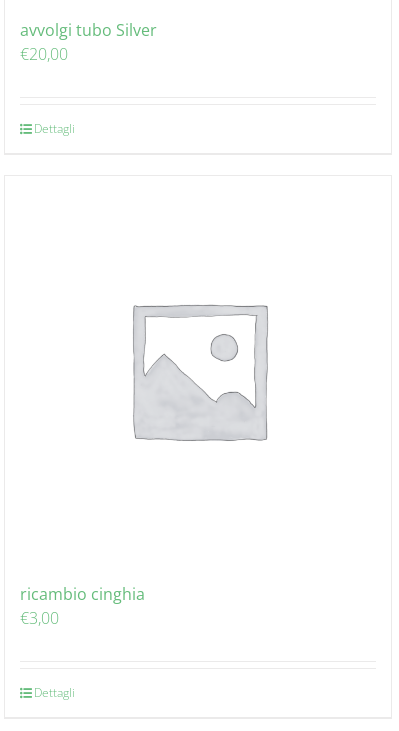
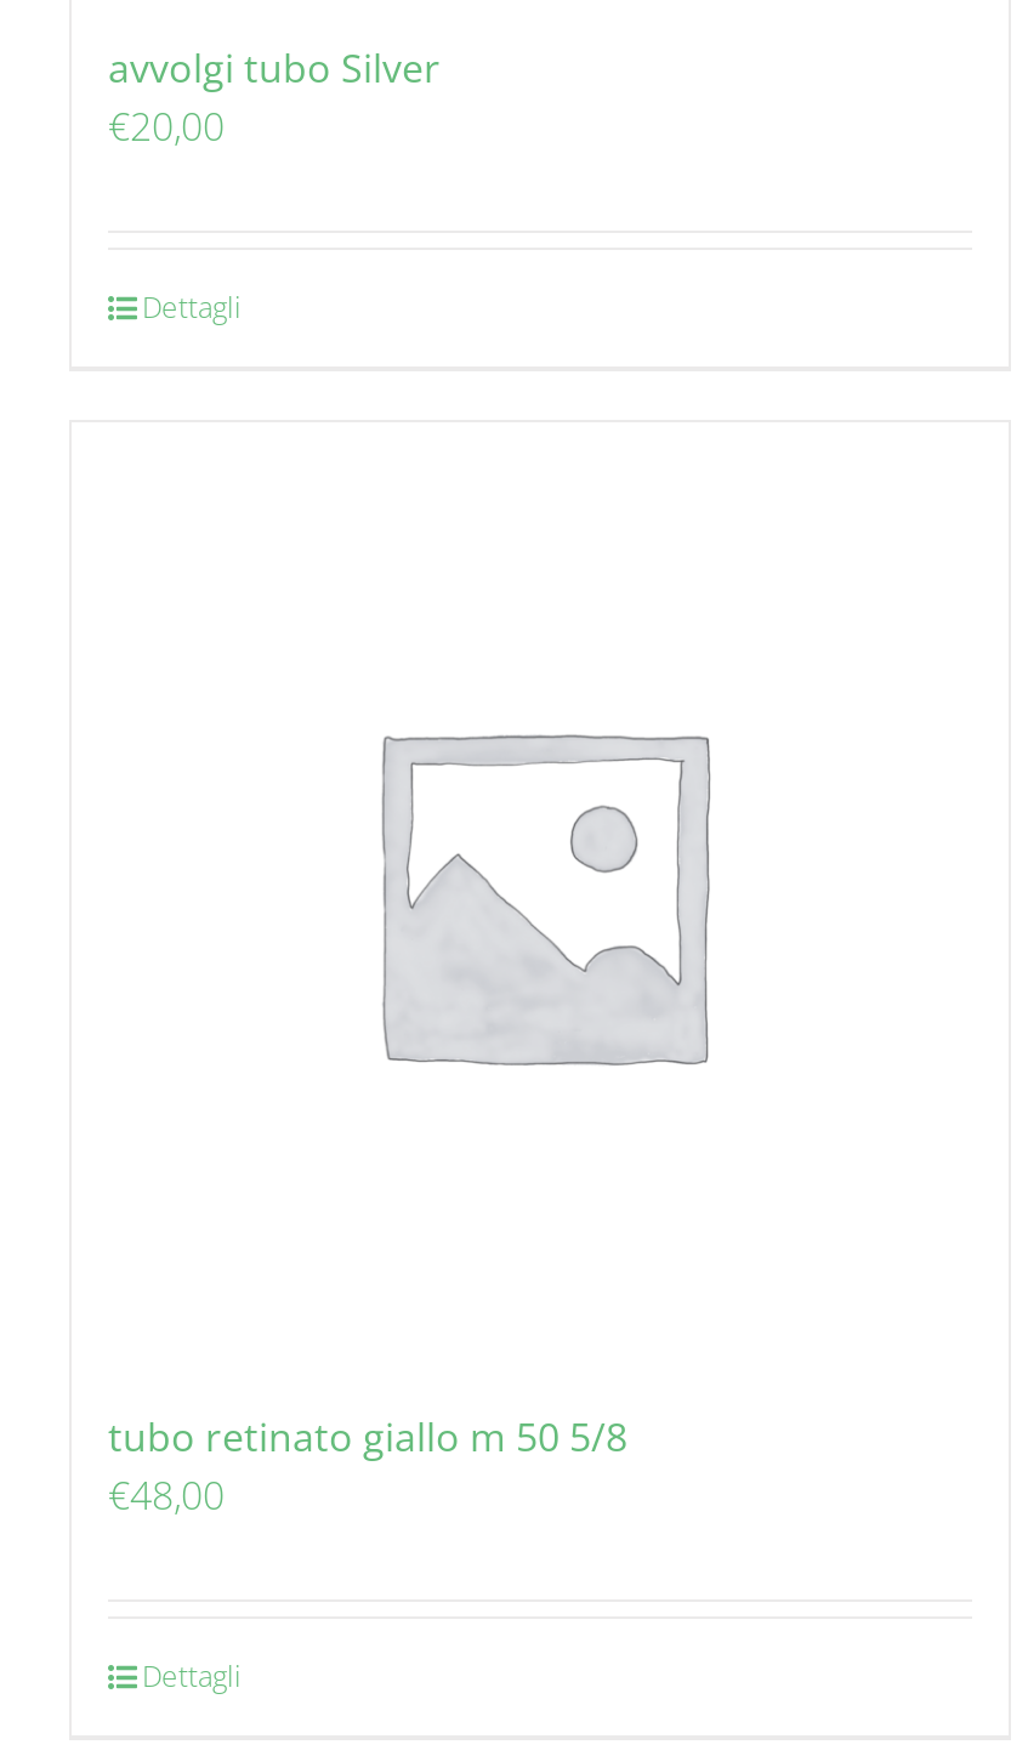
- ricambio cinghia
- €3,00
+ tubo retinato giallo m 50 5/8
+ €48,00
